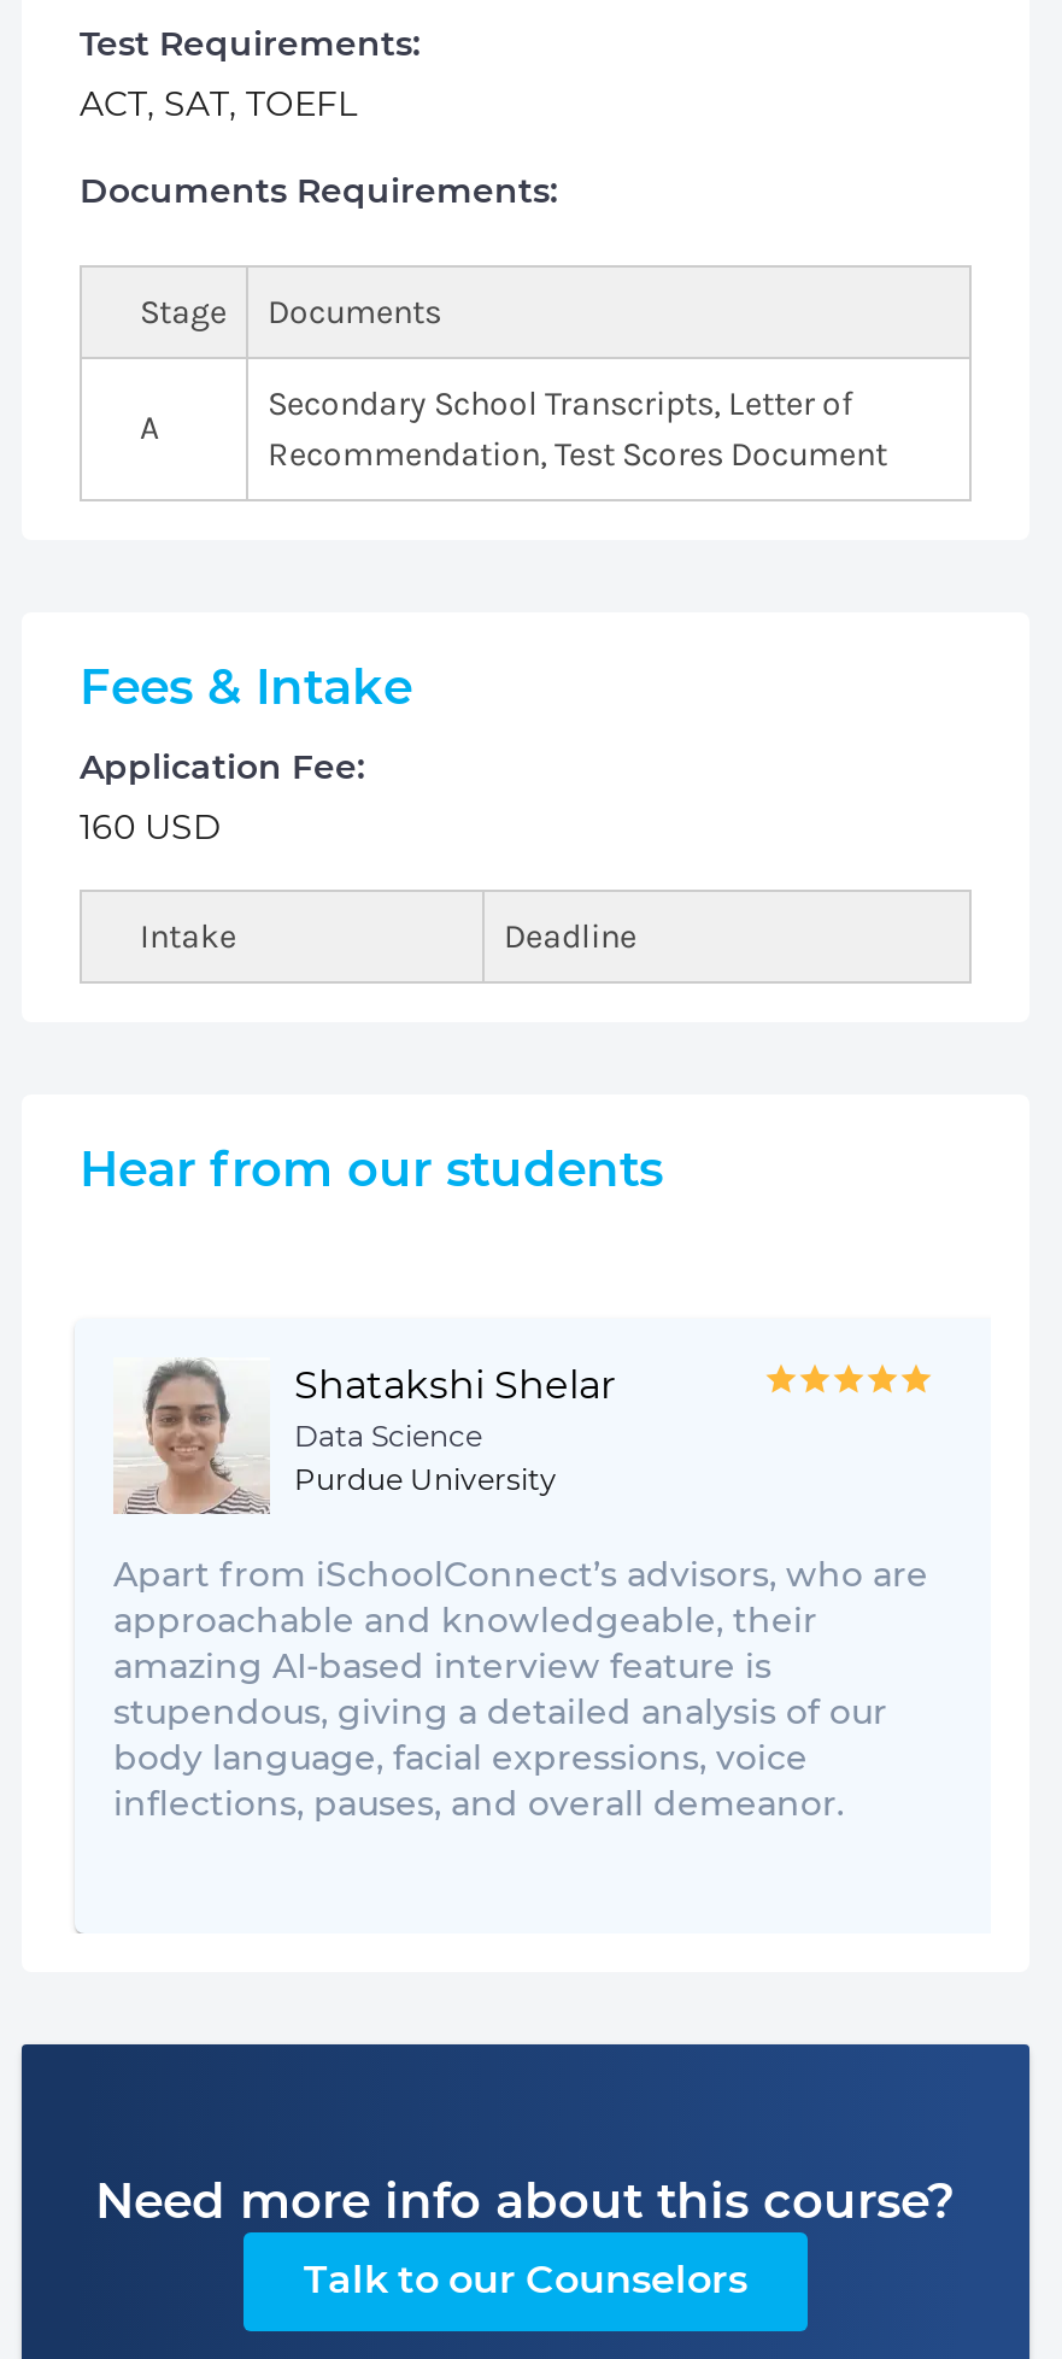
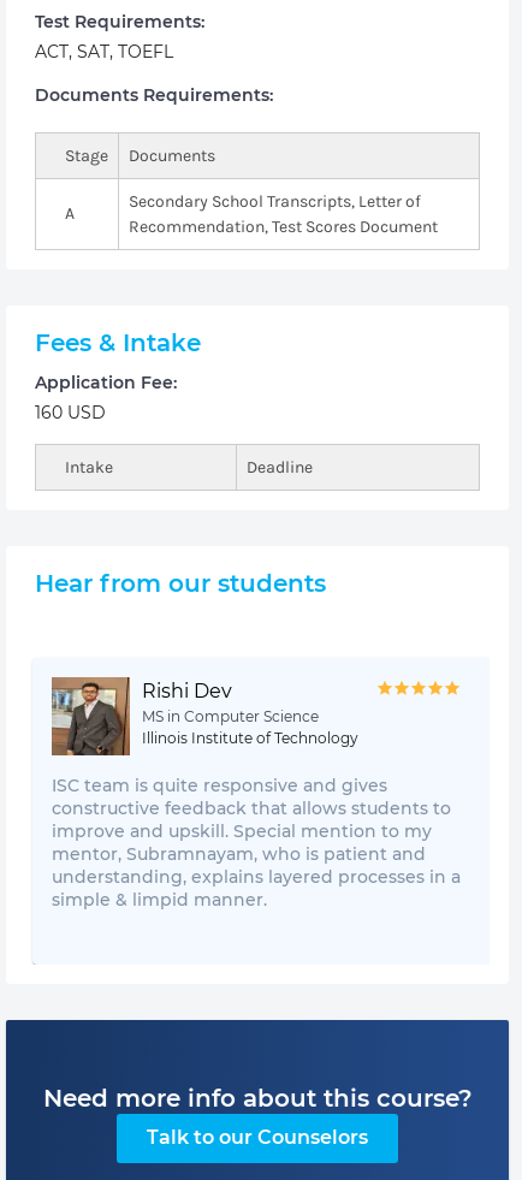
- [image]
- Shatakshi Shelar
- Data Science
- Purdue University
+ [image]
+ Rishi Dev
+ MS in Computer Science
+ Illinois Institute of Technology

- Apart from iSchoolConnect’s advisors, who are
- approachable and knowledgeable, their
- amazing AI-based interview feature is
- stupendous, giving a detailed analysis of our
- body language, facial expressions, voice
- inflections, pauses, and overall demeanor.
+ ISC team is quite responsive and gives
+ constructive feedback that allows students to
+ improve and upskill. Special mention to my
+ mentor, Subramnayam, who is patient and
+ understanding, explains layered processes in a
+ simple & limpid manner.
